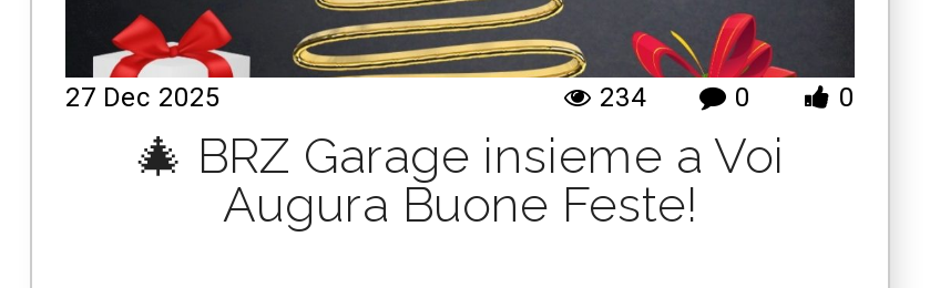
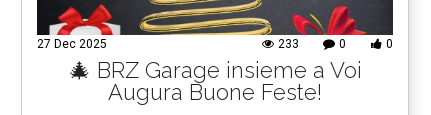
- 234
+ 233
